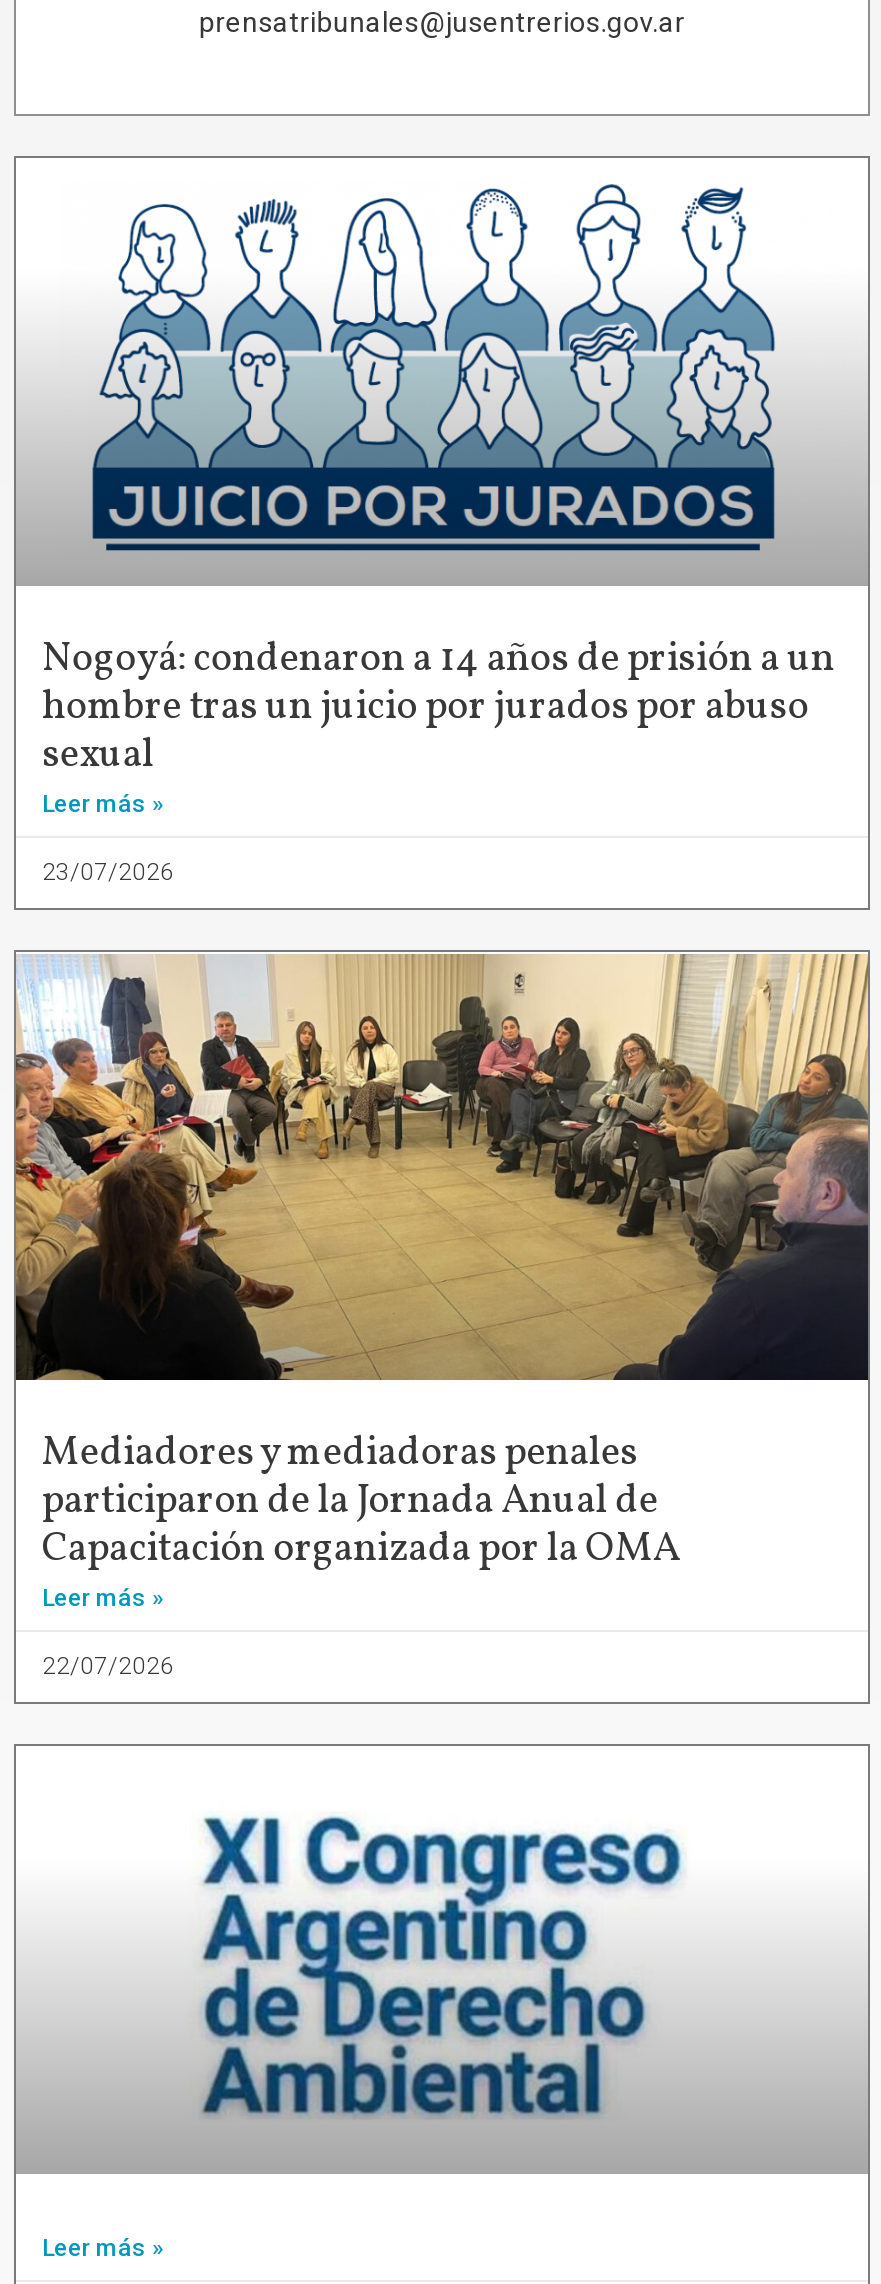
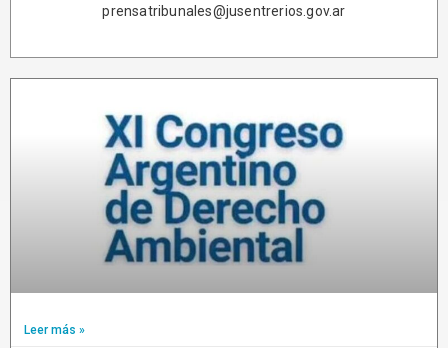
- [image]

- Nogoyá: condenaron a 14 años de prisión a un
- hombre tras un juicio por jurados por abuso
- sexual
- Leer más »
- 23/07/2026

- [image]
- Mediadores y mediadoras penales
- participaron de la Jornada Anual de
- Capacitación organizada por la OMA
- Leer más »
- 22/07/2026
